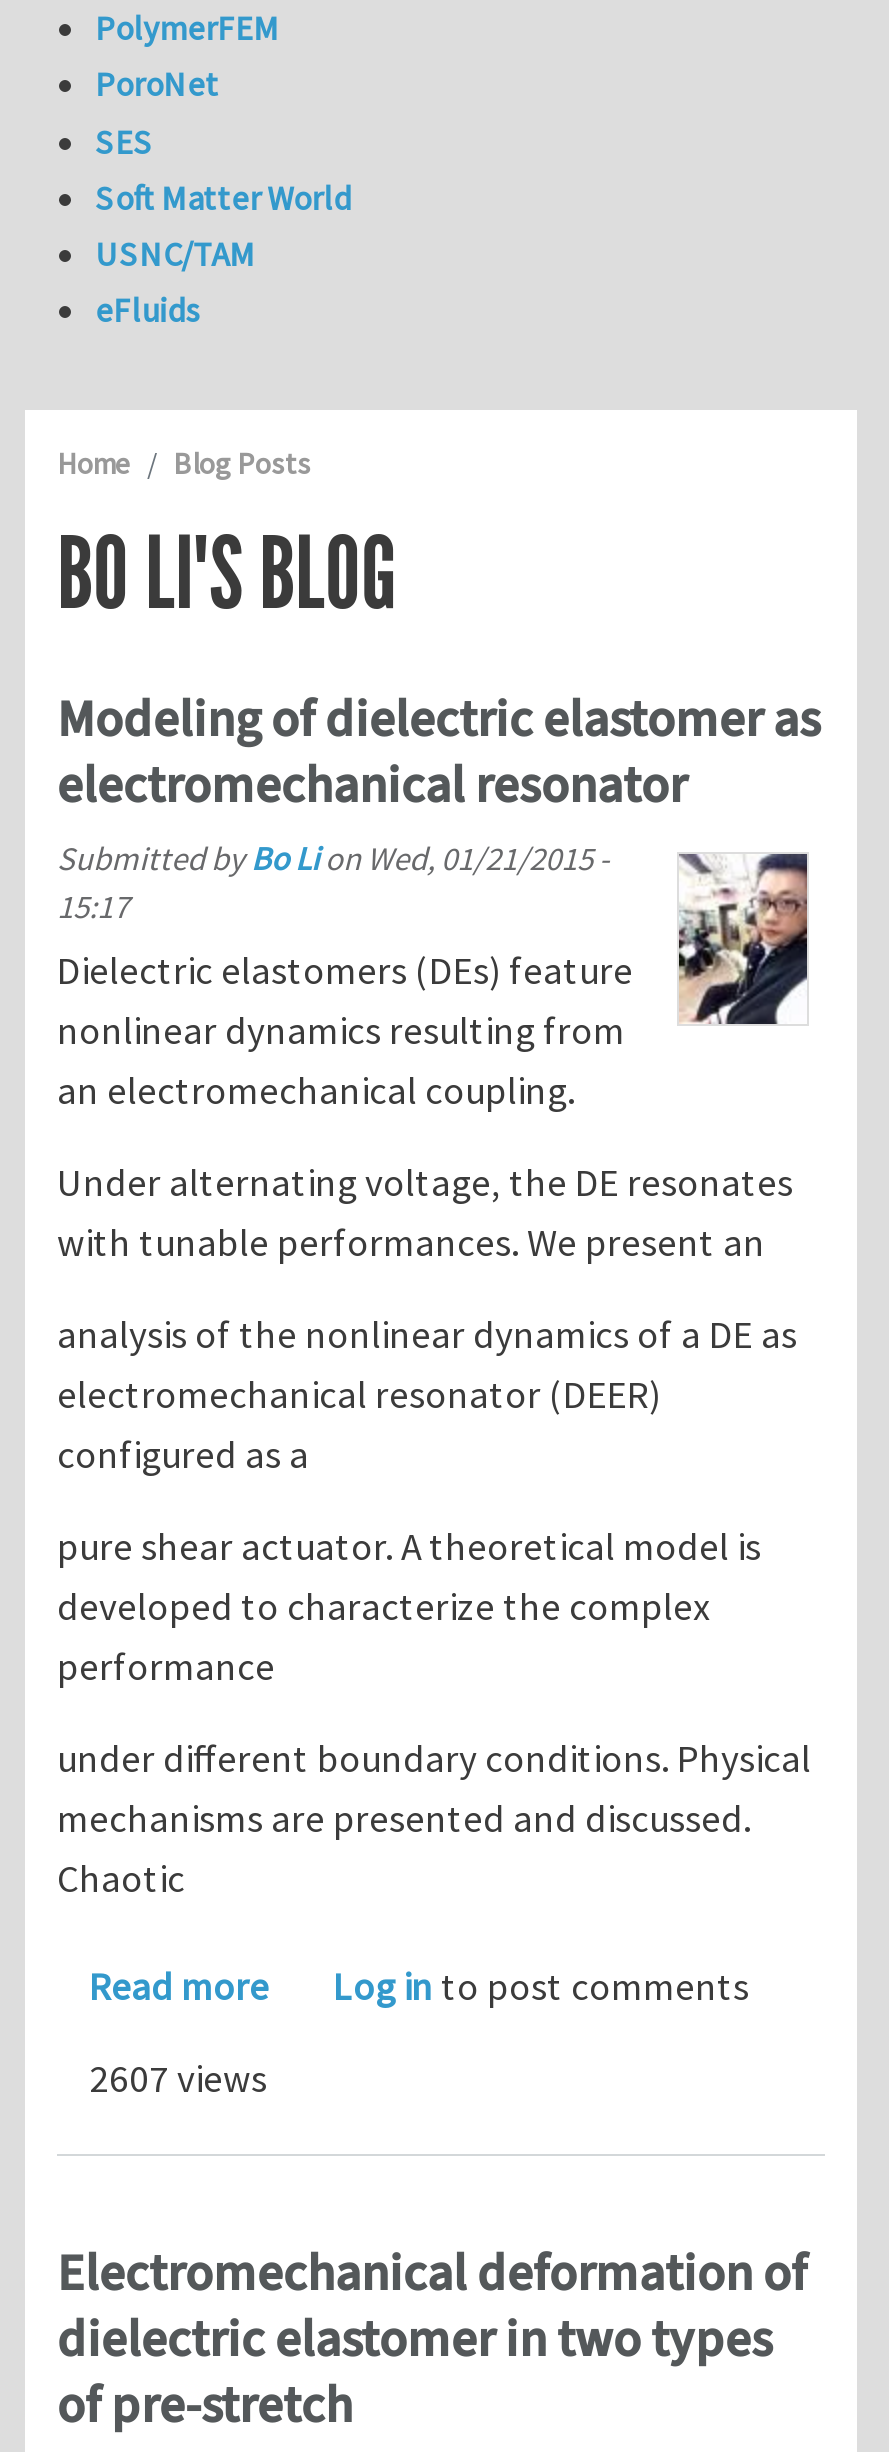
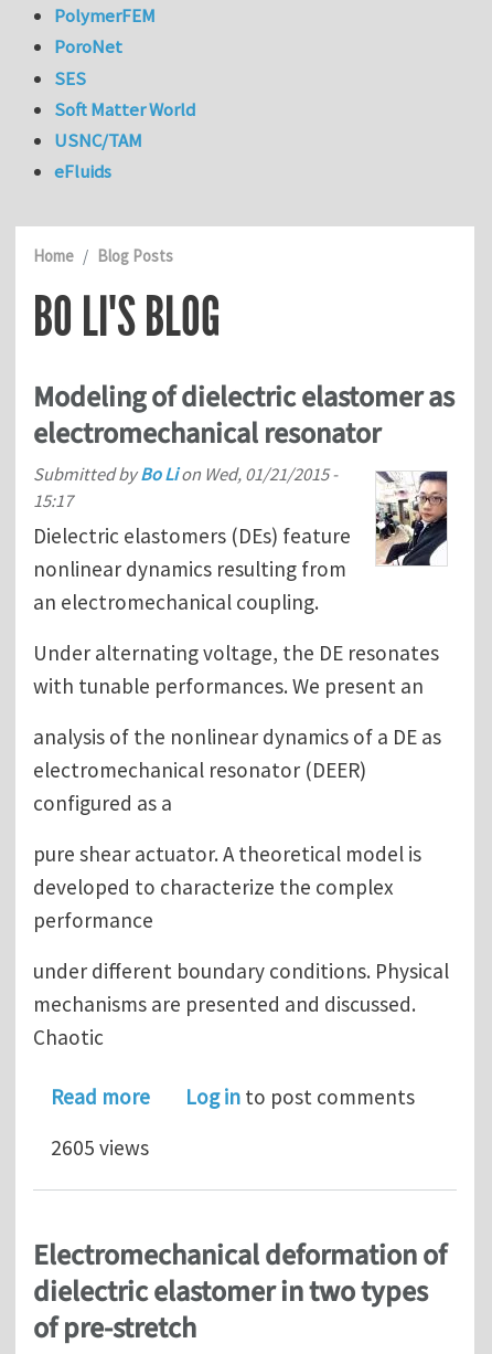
- 2607 views
+ 2605 views
